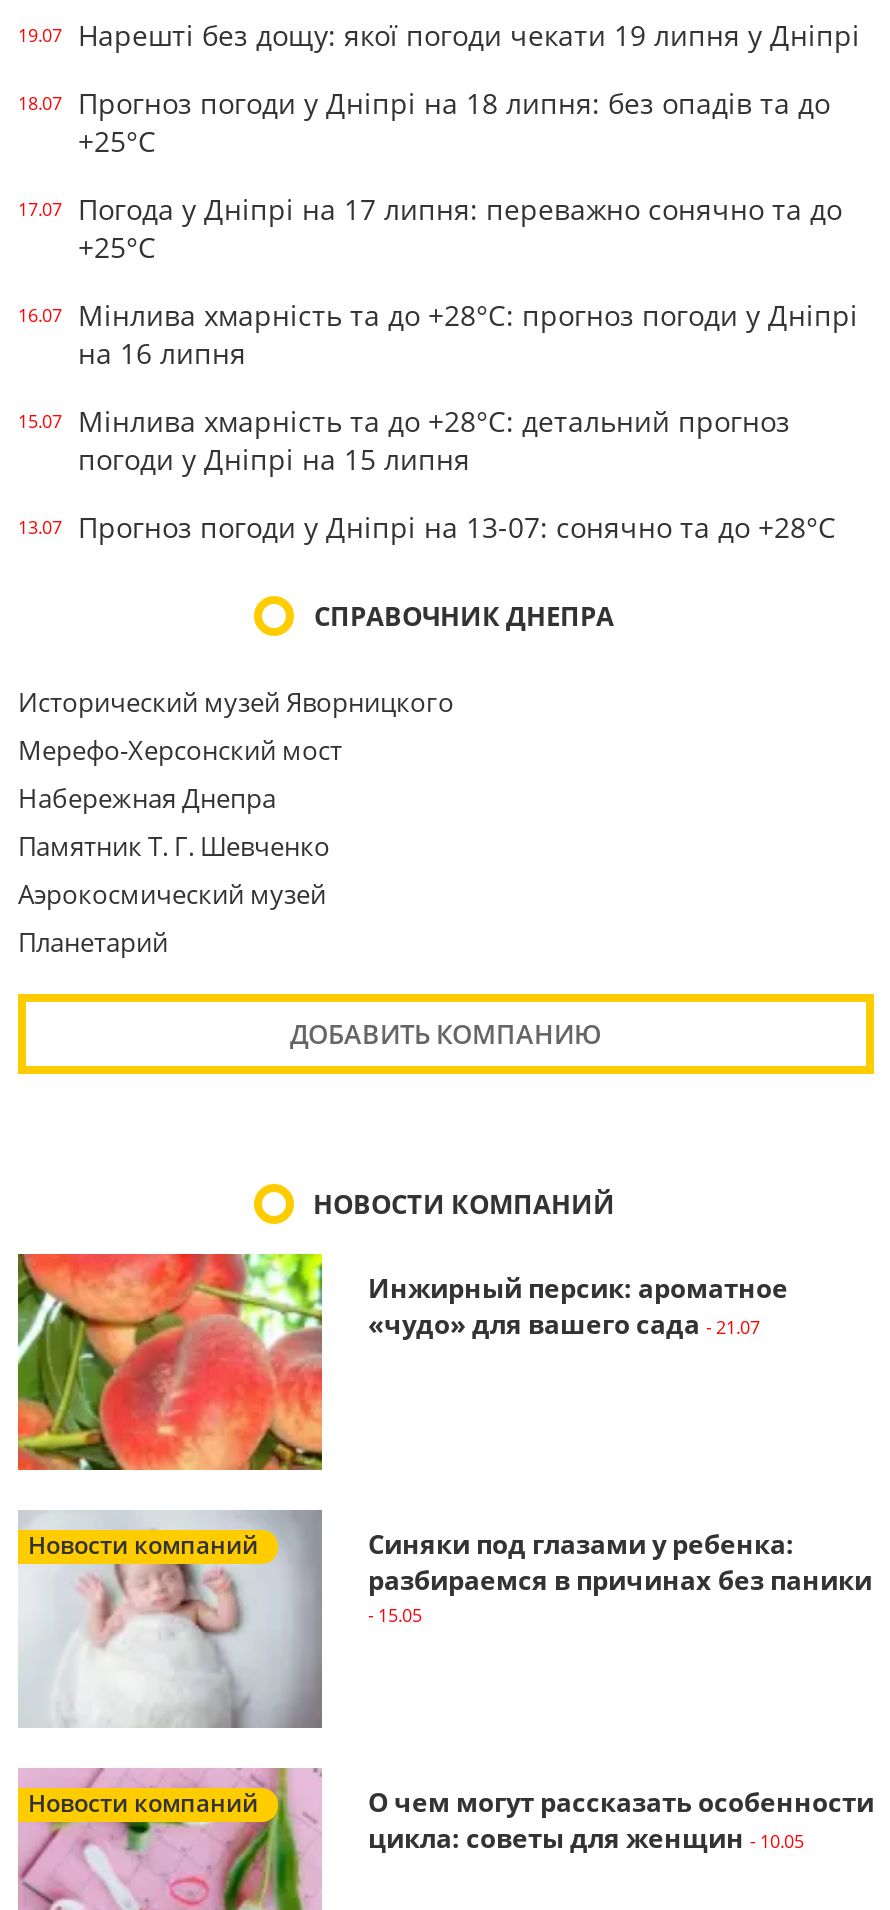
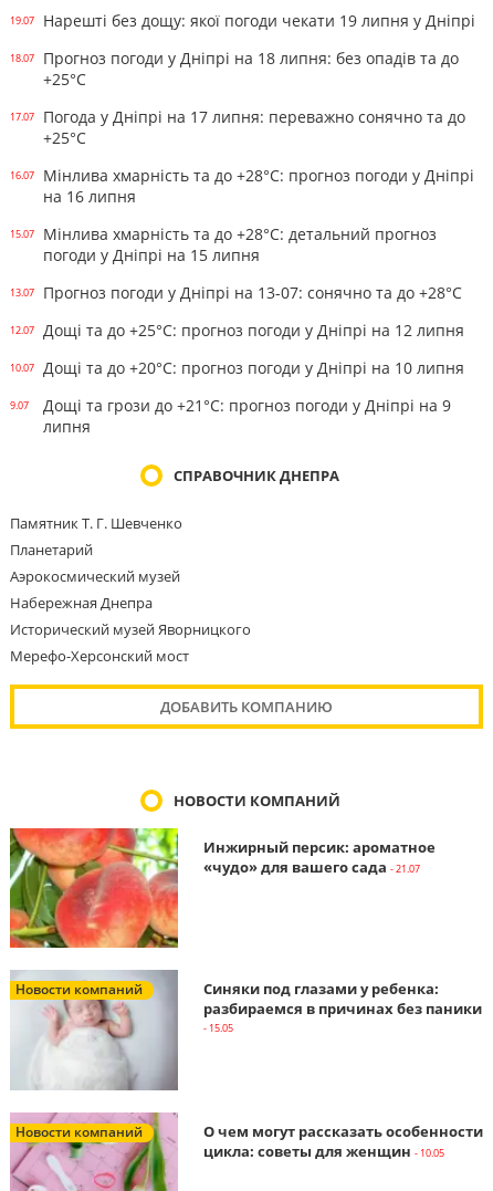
+ 12.07
+ Дощі та до +25°С: прогноз погоди у Дніпрі на 12 липня
+ 10.07
+ Дощі та до +20°С: прогноз погоди у Дніпрі на 10 липня
+ 9.07
+ Дощі та грози до +21°С: прогноз погоди у Дніпрі на 9
+ липня

moved down: Исторический музей Яворницкого | Мерефо-Херсонский мост

moved up: Памятник Т. Г. Шевченко | Планетарий | Аэрокосмический музей | Набережная Днепра
